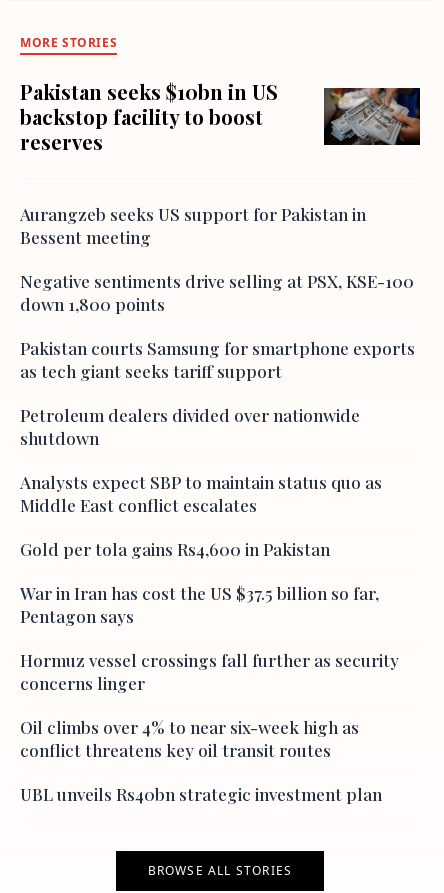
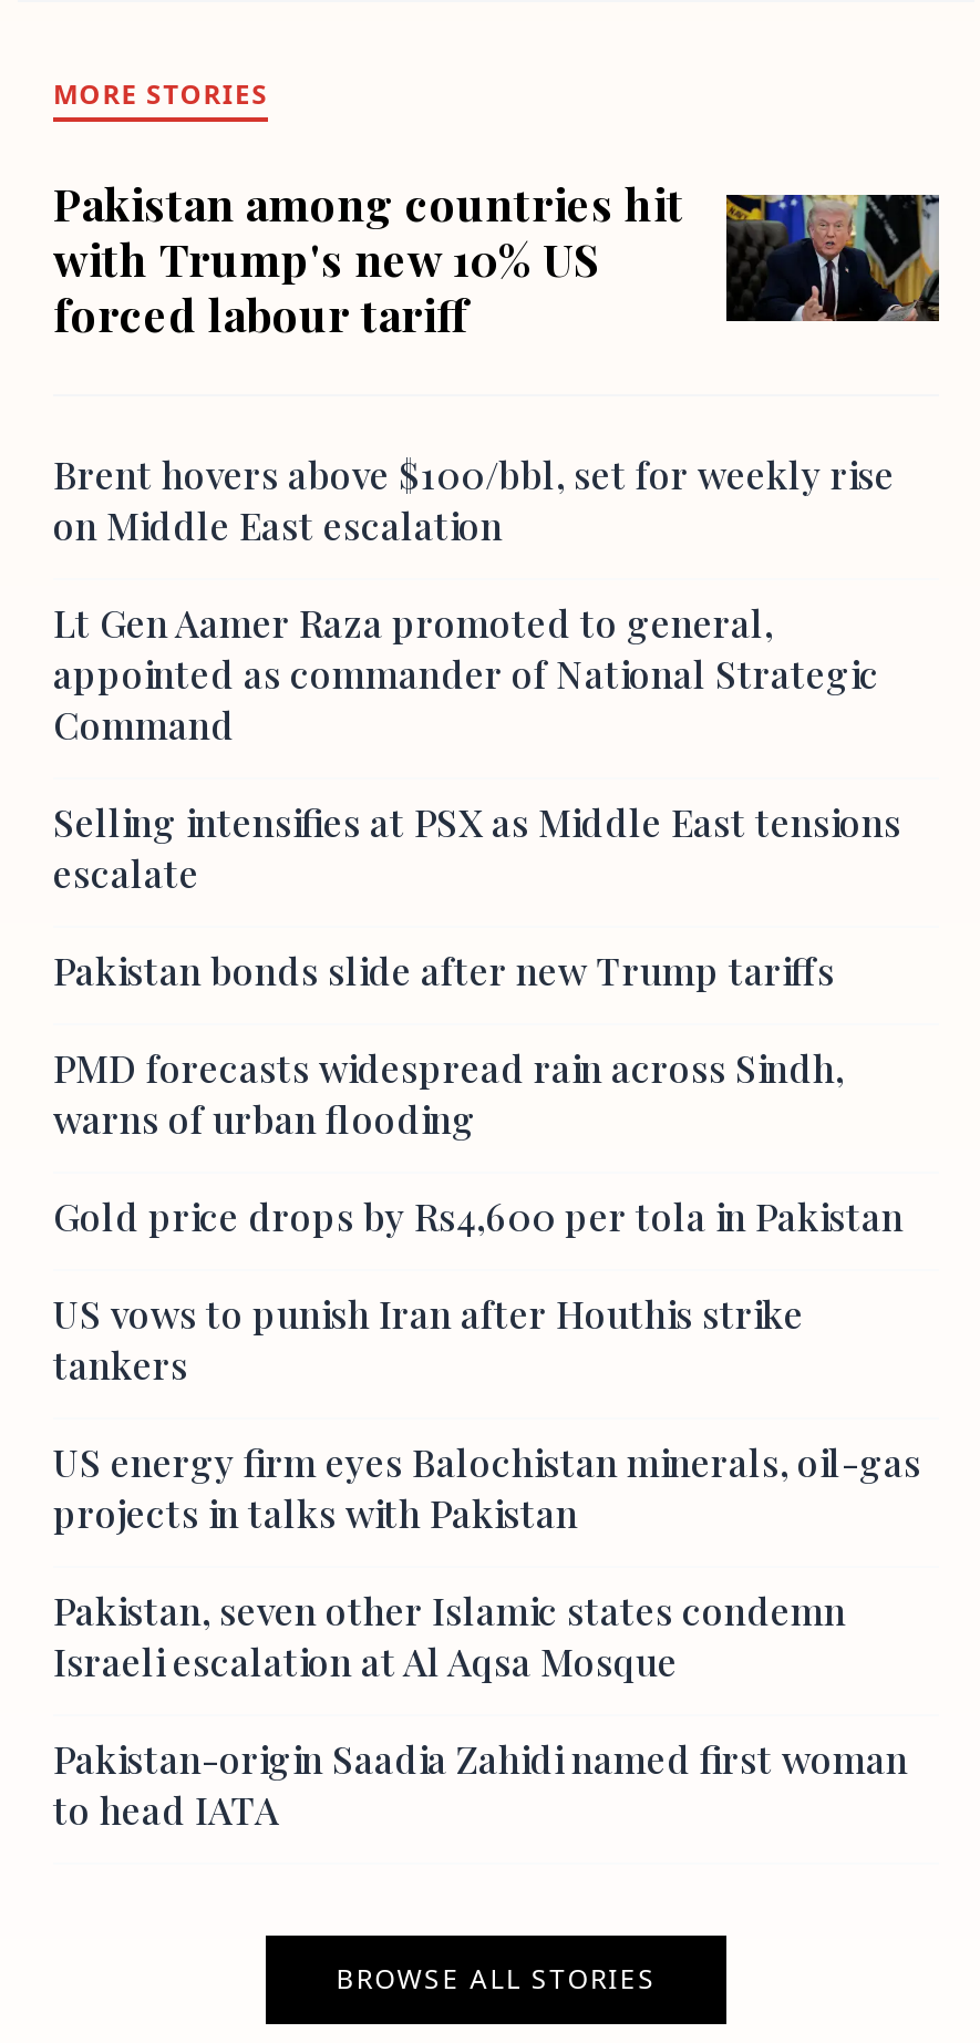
- Pakistan seeks $10bn in US
- backstop facility to boost
- reserves
+ Pakistan among countries hit
+ with Trump's new 10% US
+ forced labour tariff

- [image]
+ [image]

- Aurangzeb seeks US support for Pakistan in
- Bessent meeting
+ Brent hovers above $100/bbl, set for weekly rise
+ on Middle East escalation

- Negative sentiments drive selling at PSX, KSE-100
- down 1,800 points
+ Lt Gen Aamer Raza promoted to general,
+ appointed as commander of National Strategic
+ Command

- Pakistan courts Samsung for smartphone exports
- as tech giant seeks tariff support
+ Selling intensifies at PSX as Middle East tensions
+ escalate

- Petroleum dealers divided over nationwide
- shutdown
+ Pakistan bonds slide after new Trump tariffs

- Analysts expect SBP to maintain status quo as
- Middle East conflict escalates
+ PMD forecasts widespread rain across Sindh,
+ warns of urban flooding

- Gold per tola gains Rs4,600 in Pakistan
+ Gold price drops by Rs4,600 per tola in Pakistan

- War in Iran has cost the US $37.5 billion so far,
- Pentagon says
+ US vows to punish Iran after Houthis strike
+ tankers

- Hormuz vessel crossings fall further as security
- concerns linger
+ US energy firm eyes Balochistan minerals, oil-gas
+ projects in talks with Pakistan

- Oil climbs over 4% to near six-week high as
- conflict threatens key oil transit routes
+ Pakistan, seven other Islamic states condemn
+ Israeli escalation at Al Aqsa Mosque

- UBL unveils Rs40bn strategic investment plan
+ Pakistan-origin Saadia Zahidi named first woman
+ to head IATA
